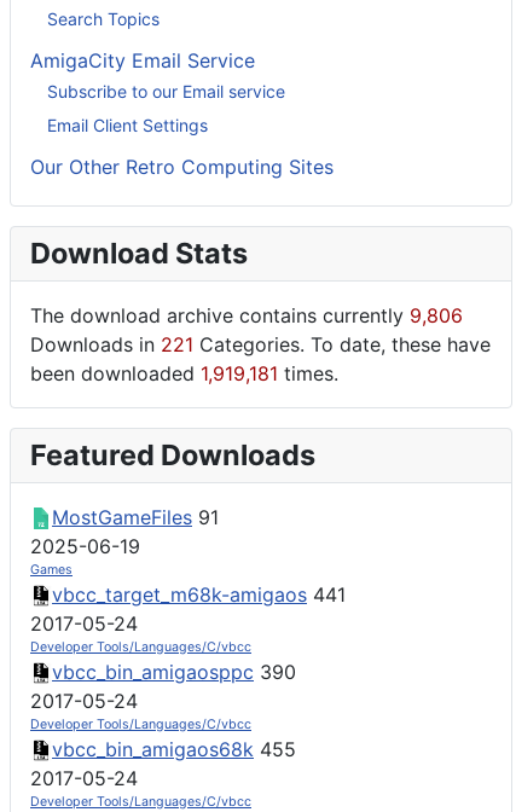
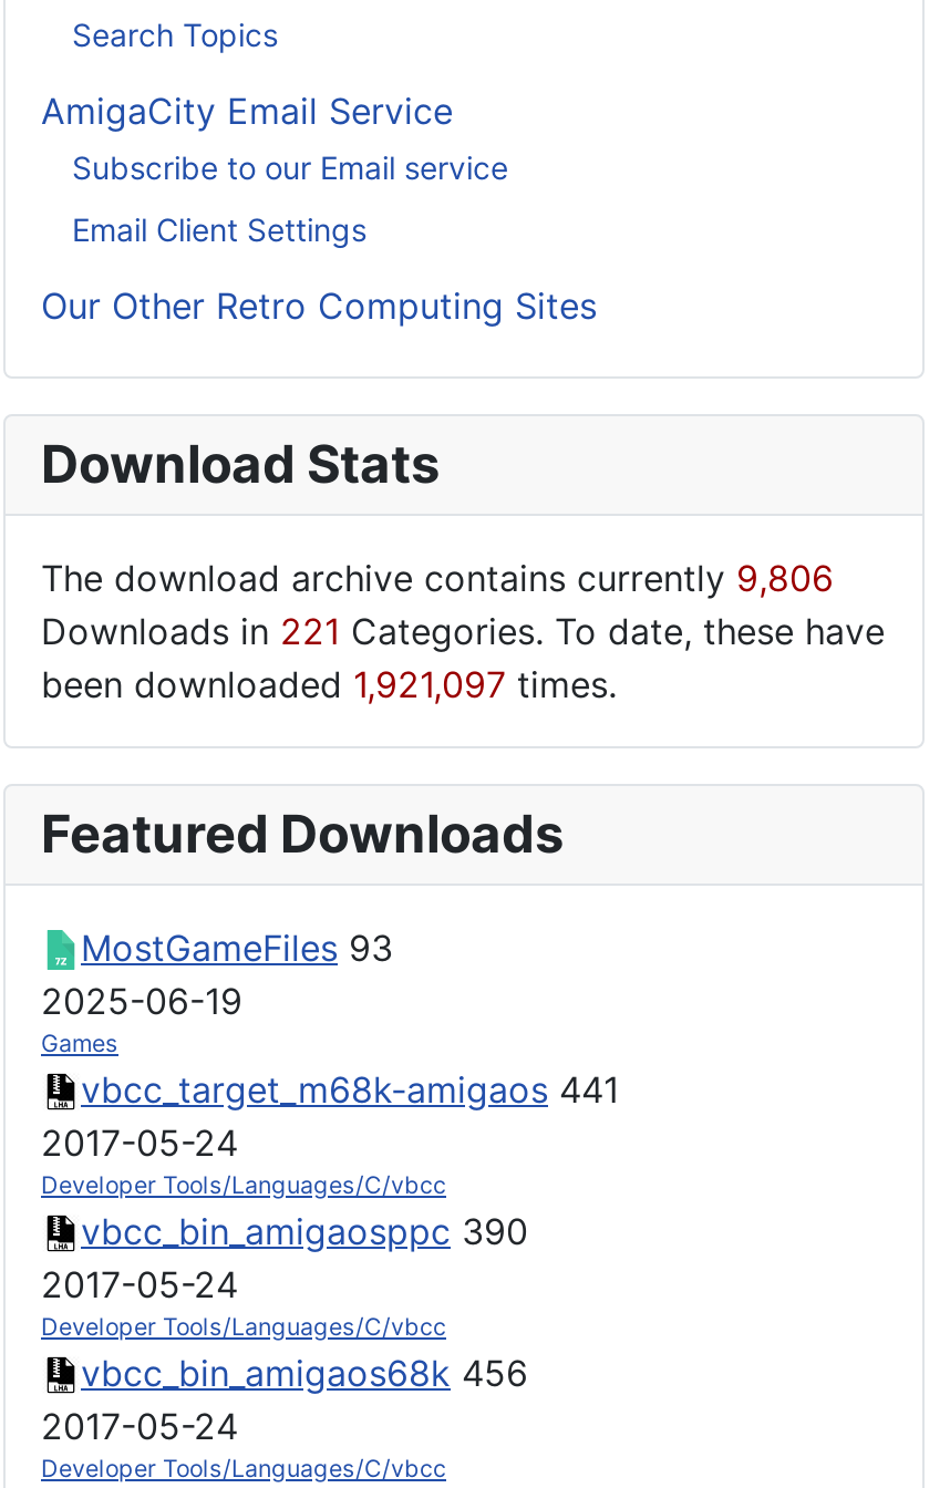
- been downloaded 1,919,181 times.
+ been downloaded 1,921,097 times.

- MostGameFiles 91
+ MostGameFiles 93

- vbcc_bin_amigaos68k 455
+ vbcc_bin_amigaos68k 456
